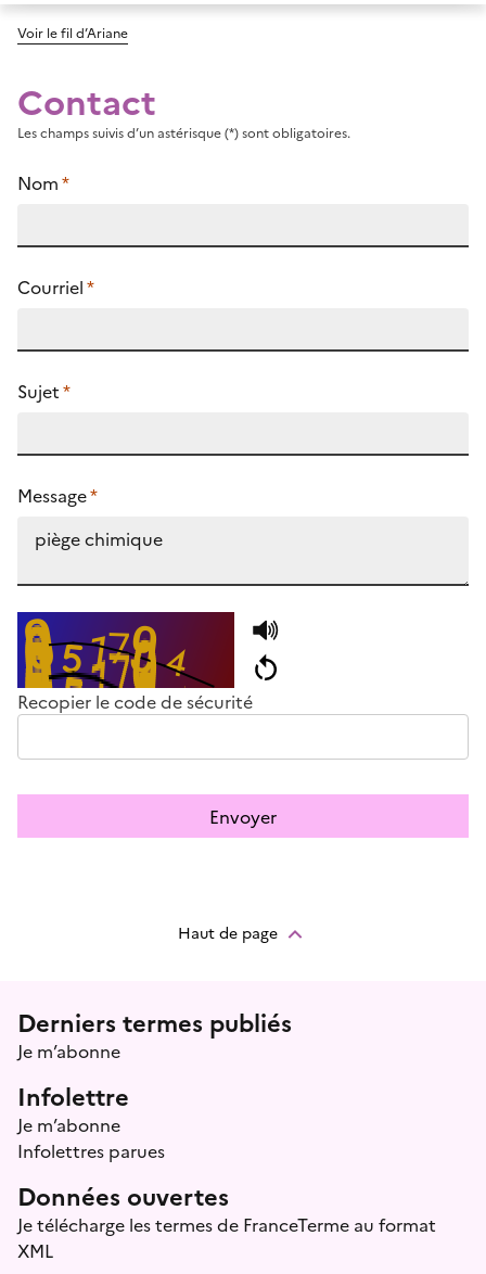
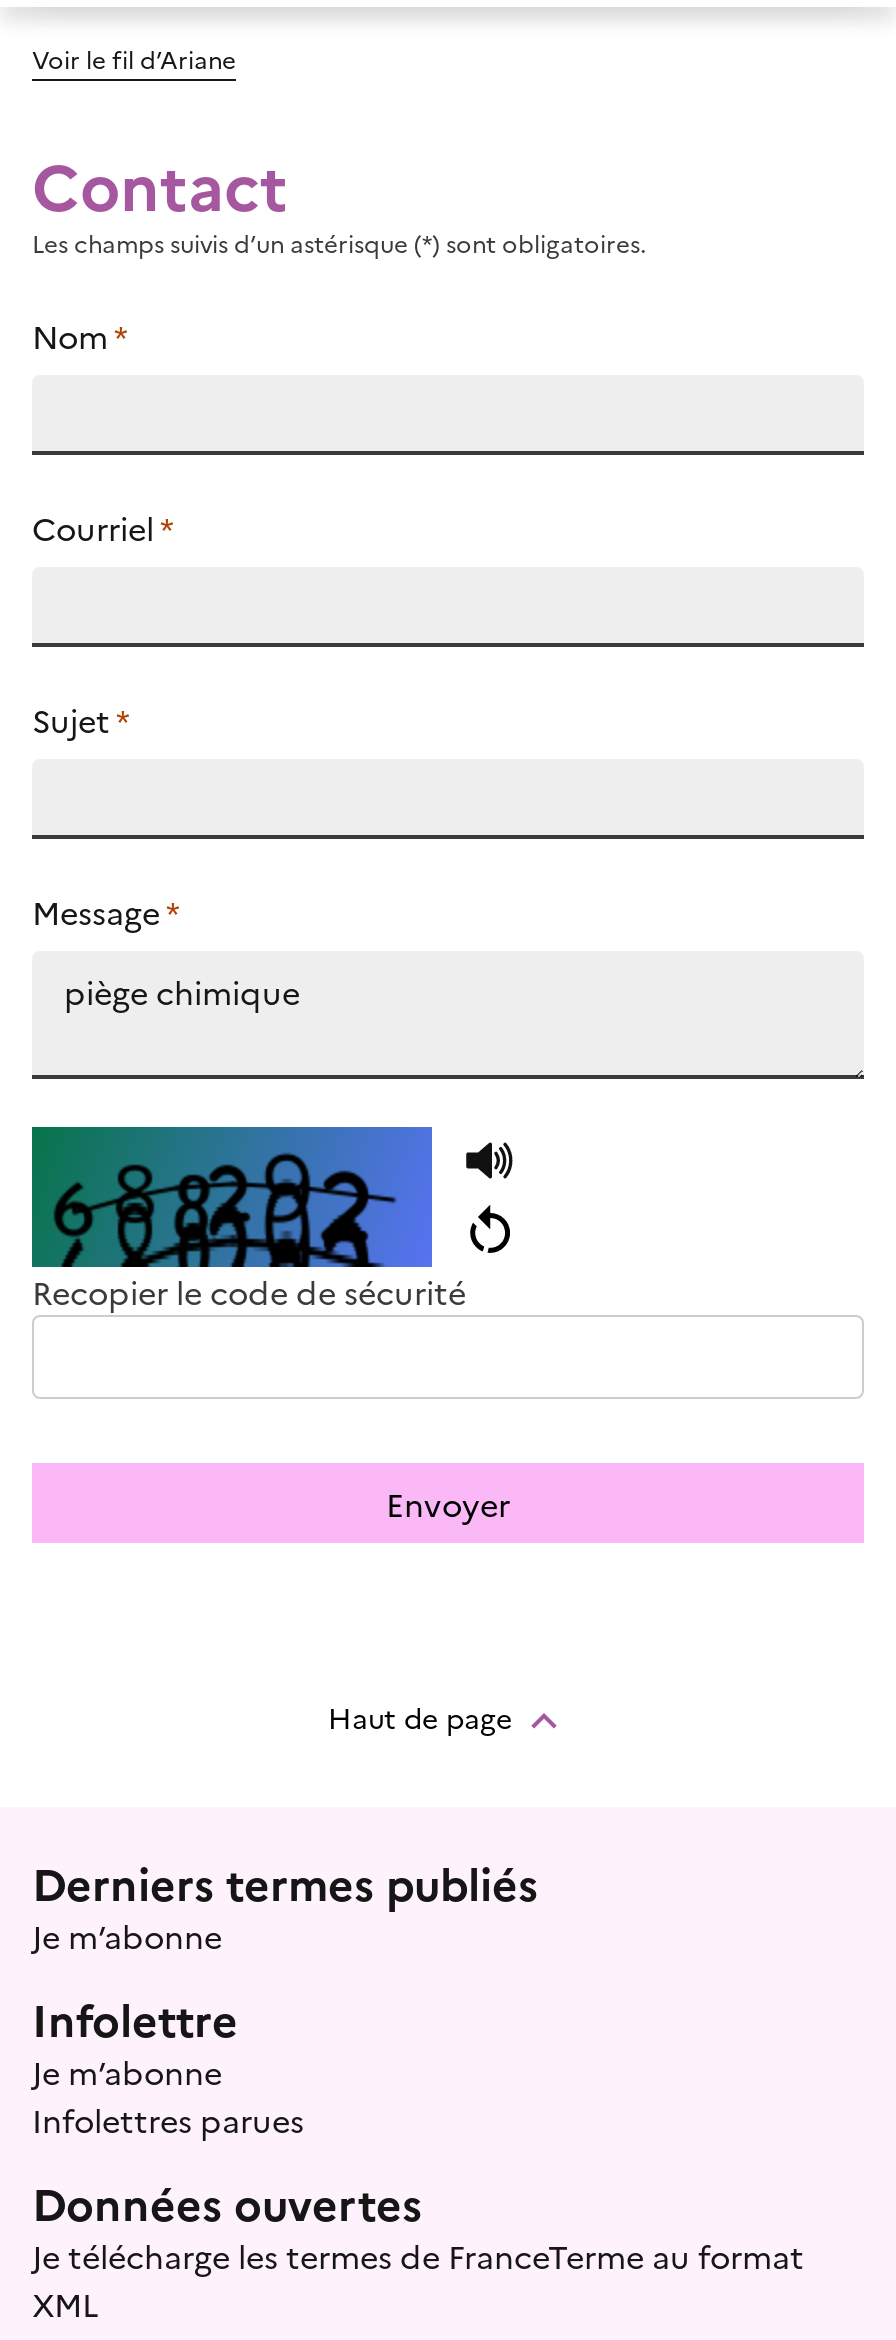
- [image]
+ [image]
